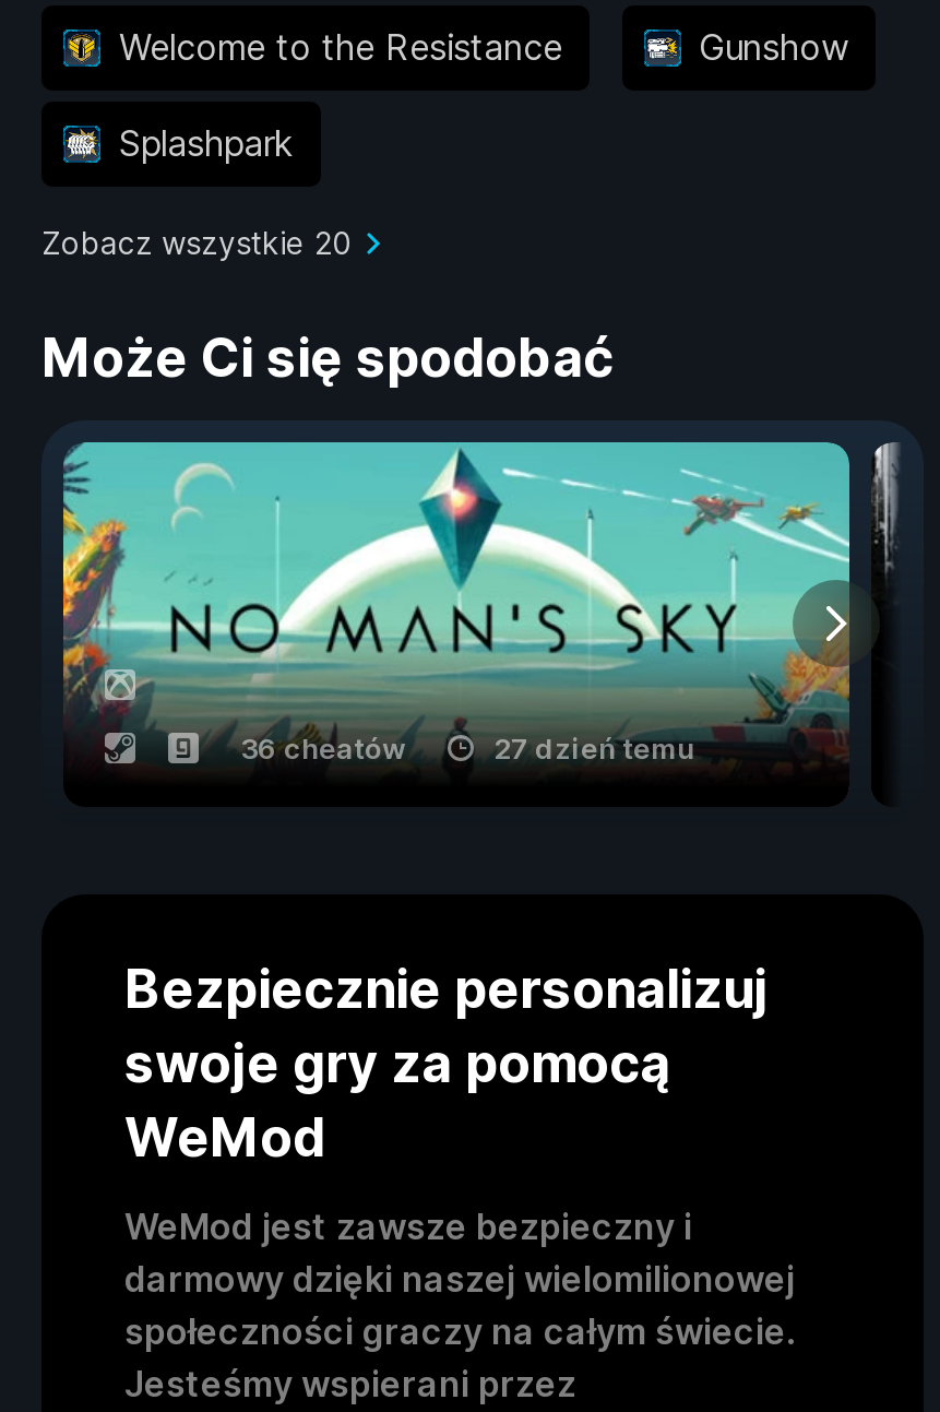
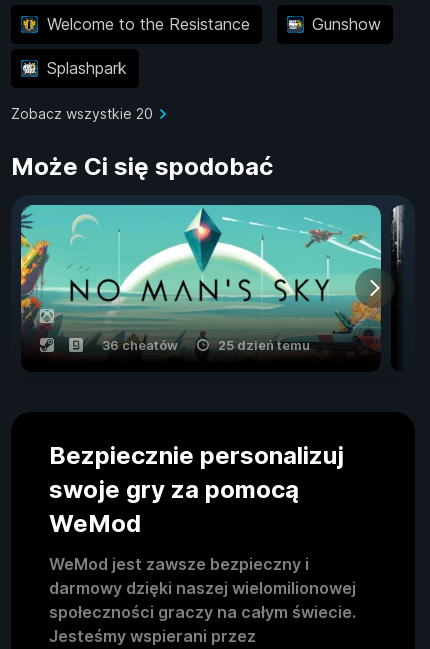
- 27 dzień temu
+ 25 dzień temu
